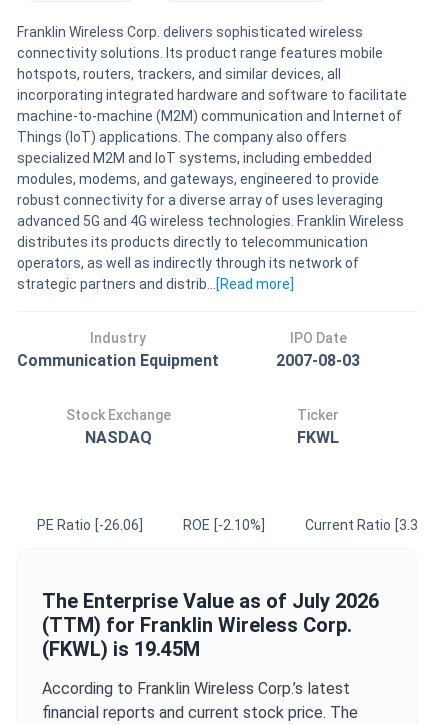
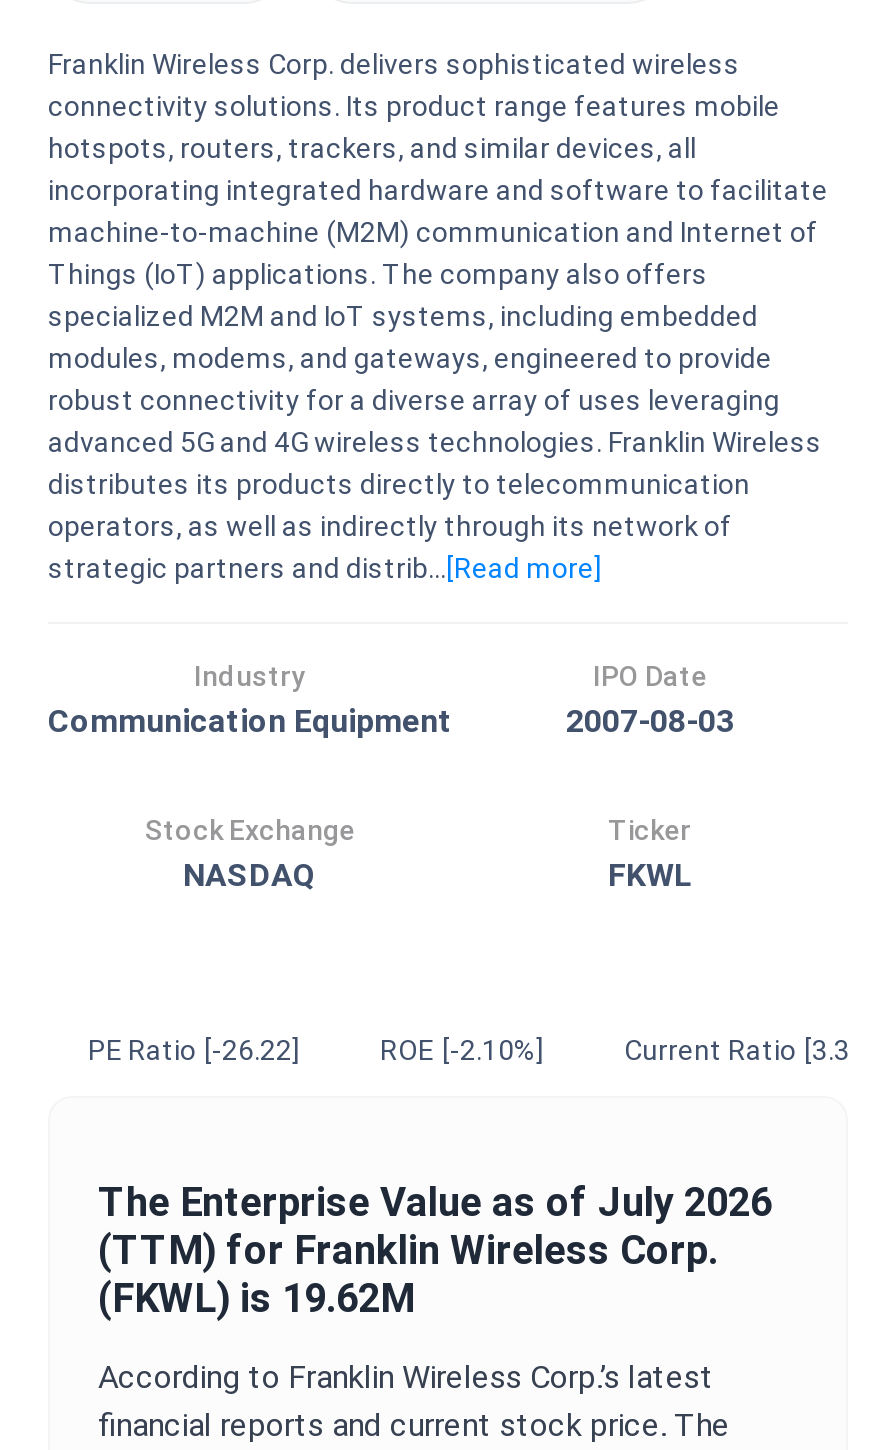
- PE Ratio [-26.06]
+ PE Ratio [-26.22]

- (FKWL) is 19.45M
+ (FKWL) is 19.62M
